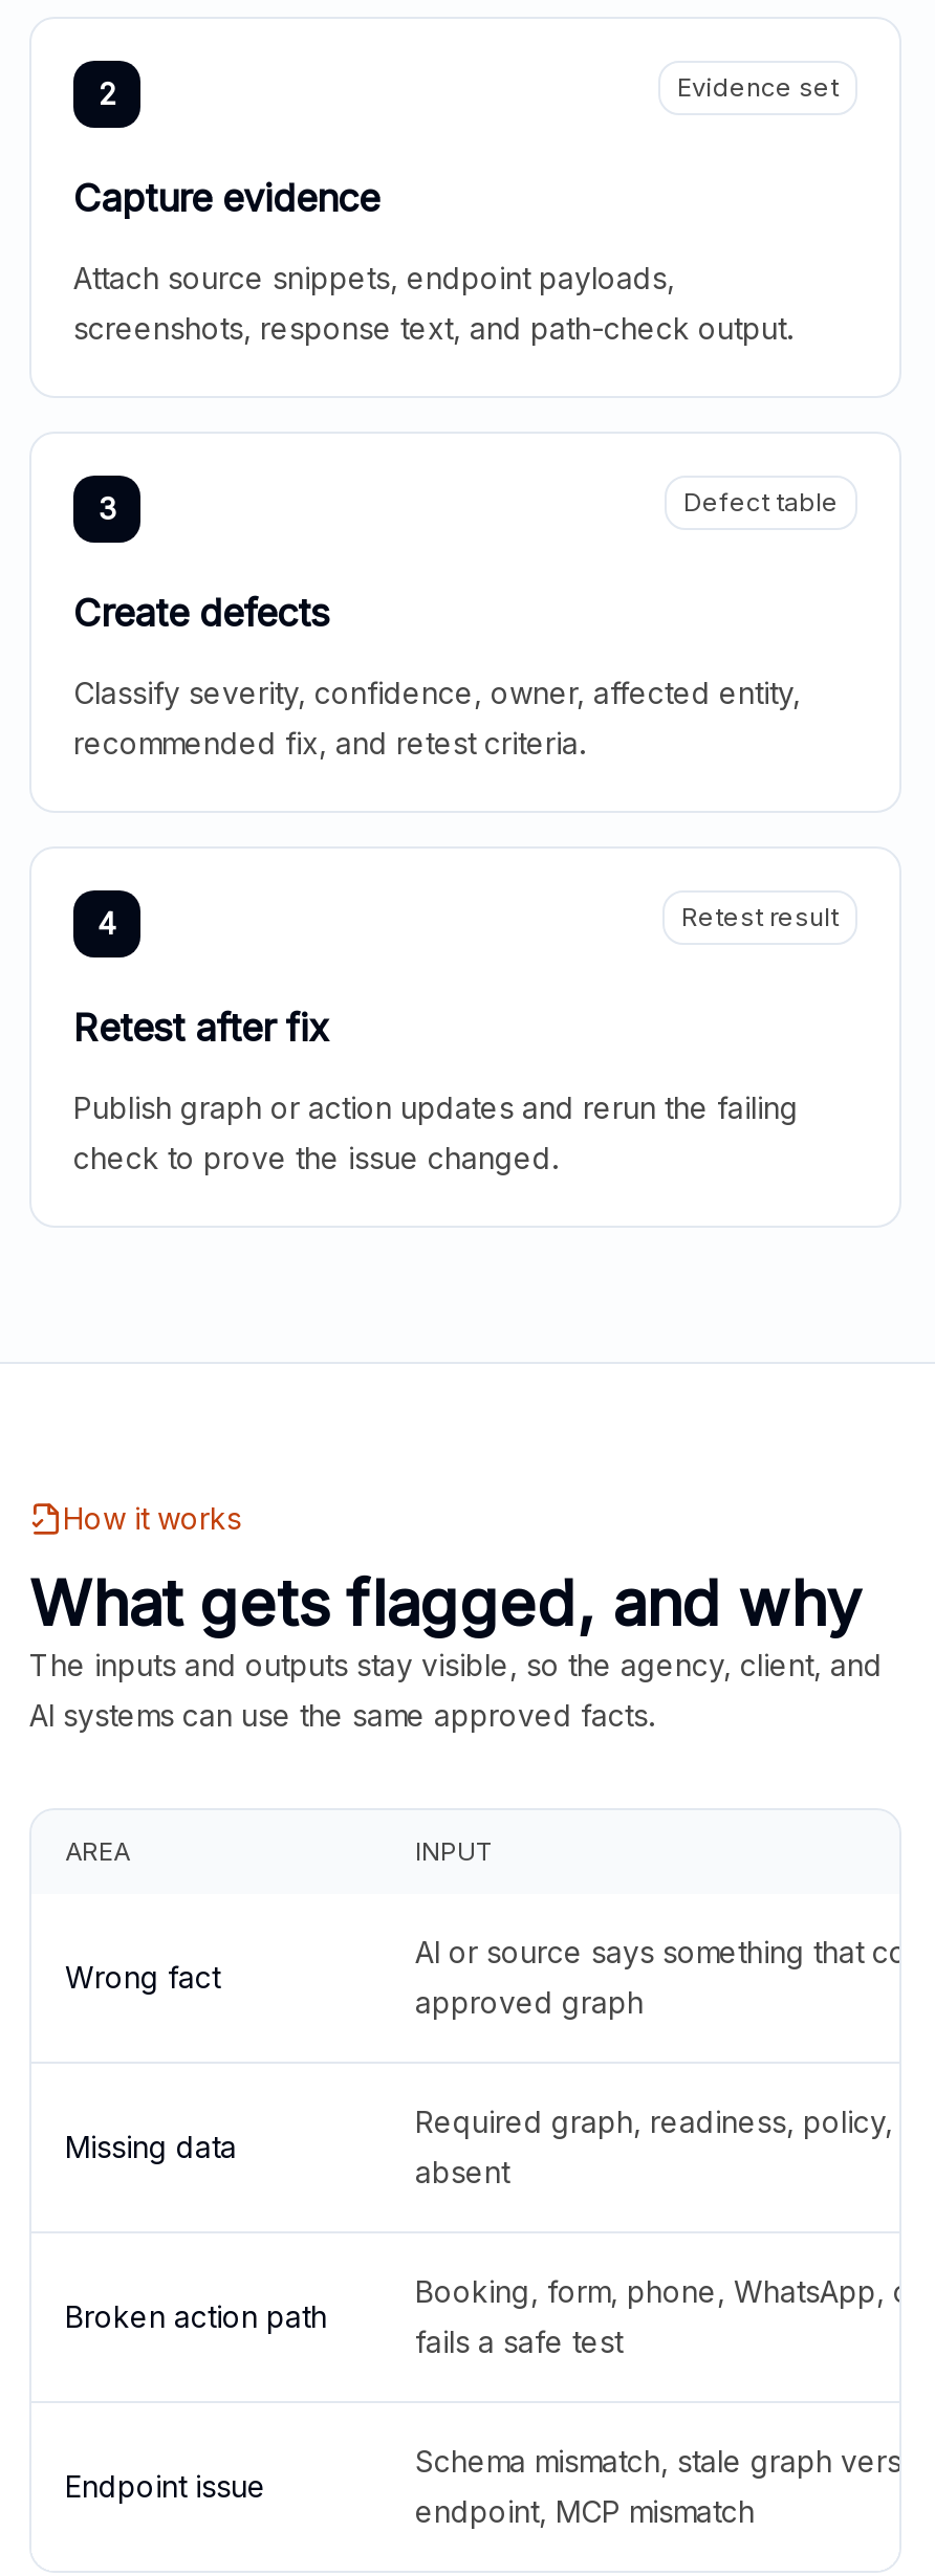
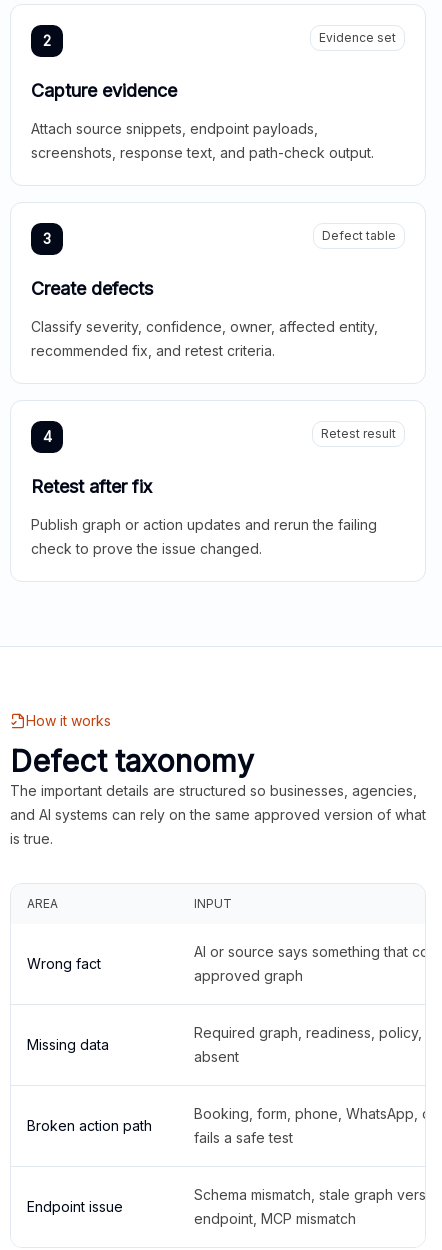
- What gets flagged, and why
- The inputs and outputs stay visible, so the agency, client, and
- AI systems can use the same approved facts.
+ Defect taxonomy
+ The important details are structured so businesses, agencies,
+ and AI systems can rely on the same approved version of what
+ is true.
